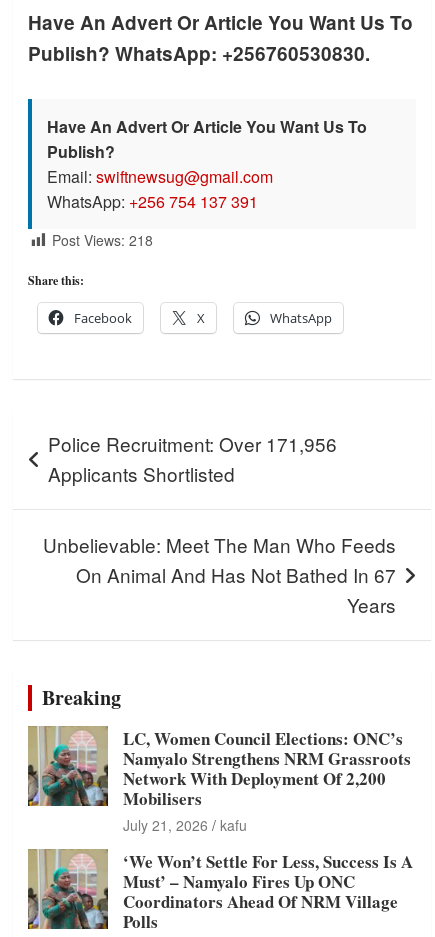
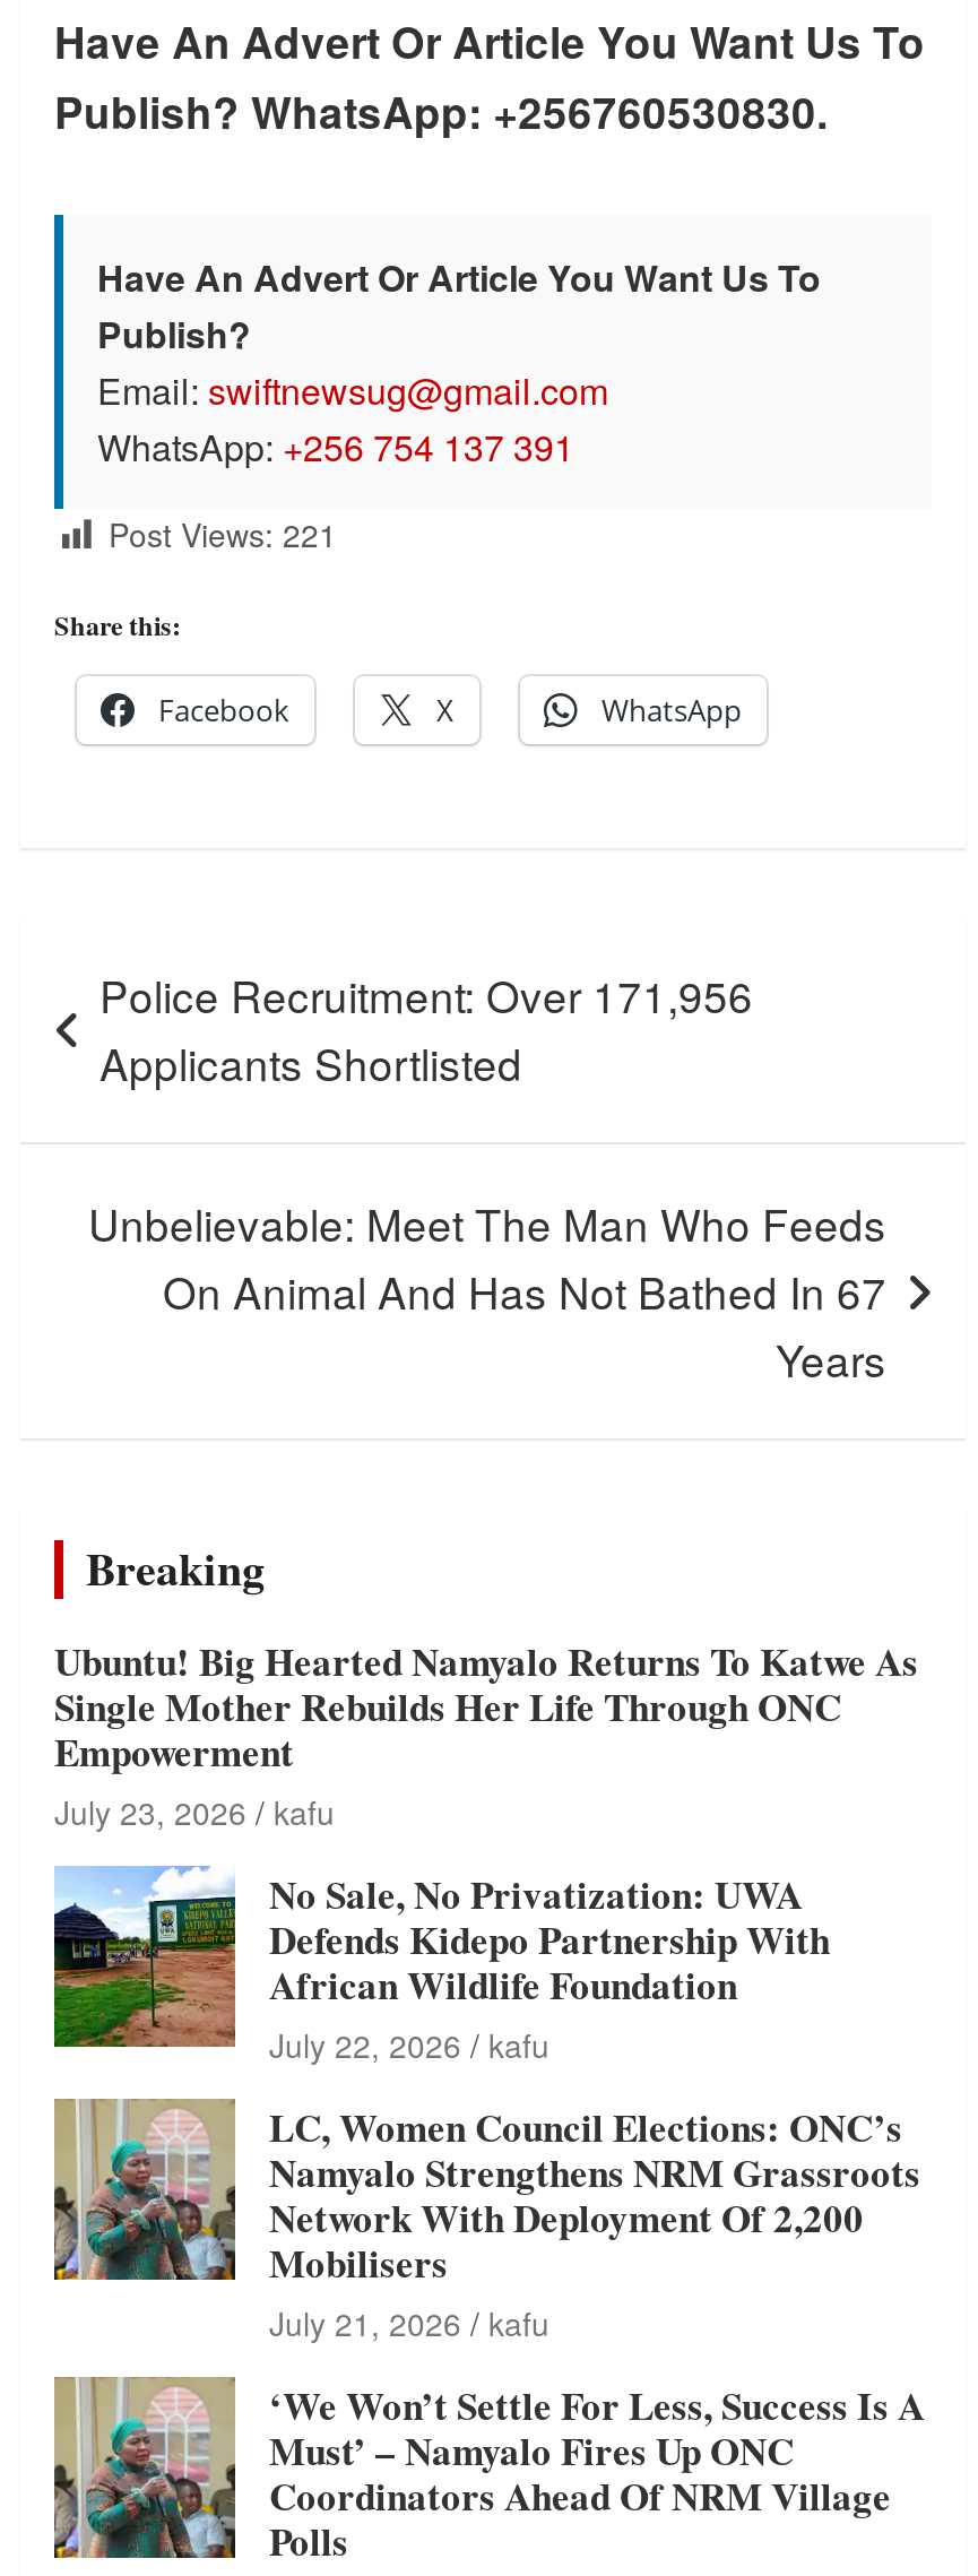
- Post Views: 218
+ Post Views: 221

+ [image]
+ Ubuntu! Big Hearted Namyalo Returns To Katwe As
+ Single Mother Rebuilds Her Life Through ONC
+ Empowerment
+ July 23, 2026 kafu
+ No Sale, No Privatization: UWA
+ Defends Kidepo Partnership With
+ African Wildlife Foundation
+ July 22, 2026 kafu
